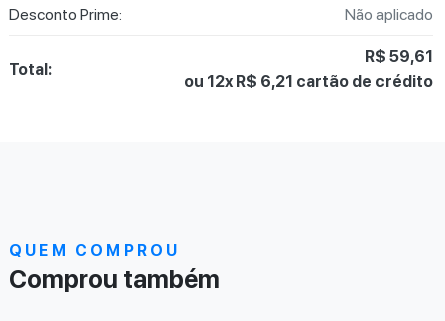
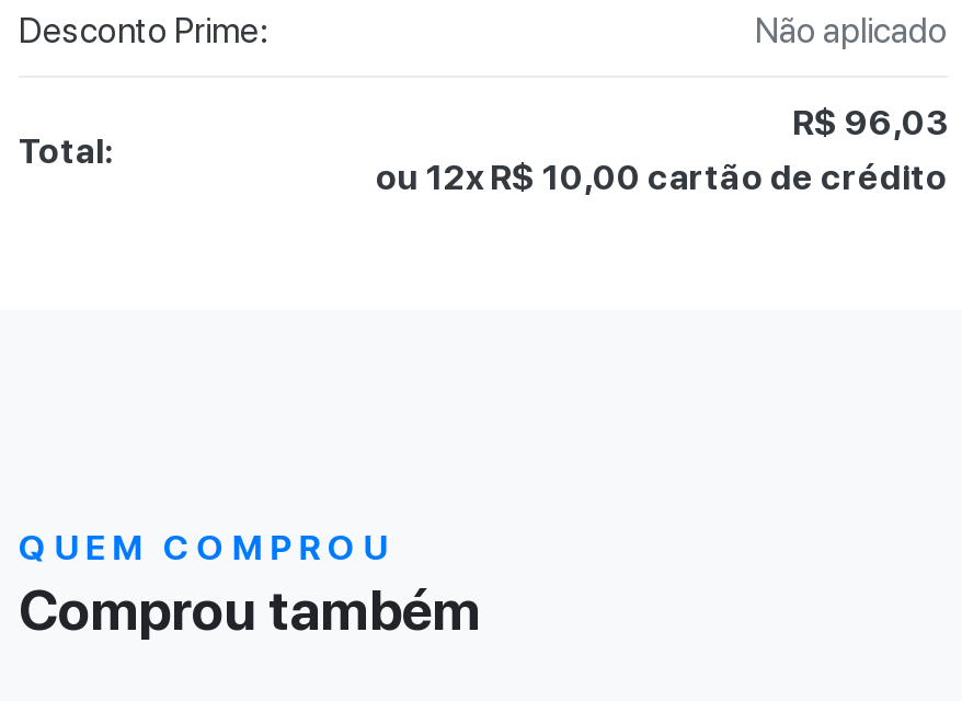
- R$ 59,61
+ R$ 96,03

- ou 12x R$ 6,21 cartão de crédito
+ ou 12x R$ 10,00 cartão de crédito
